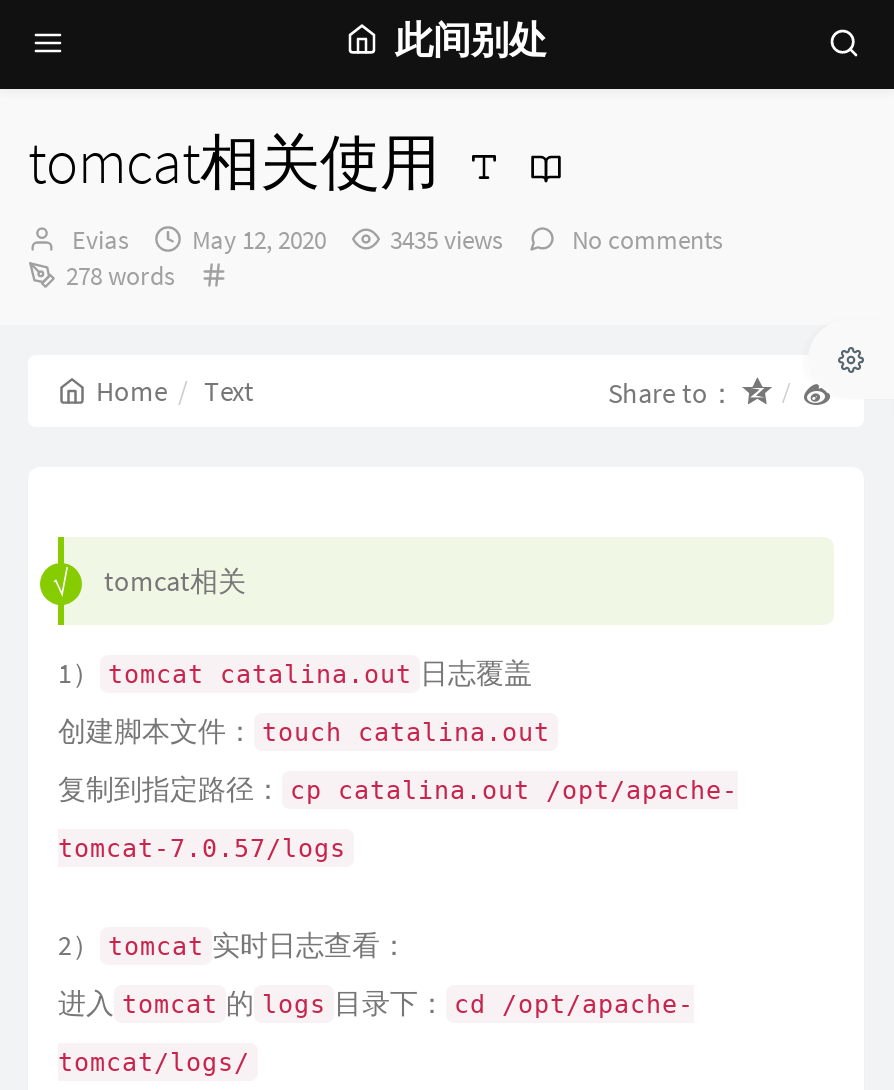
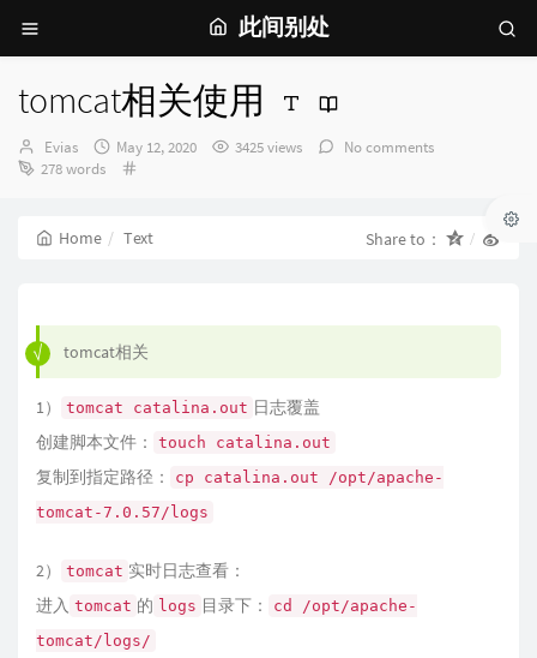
- 3435 views
+ 3425 views
